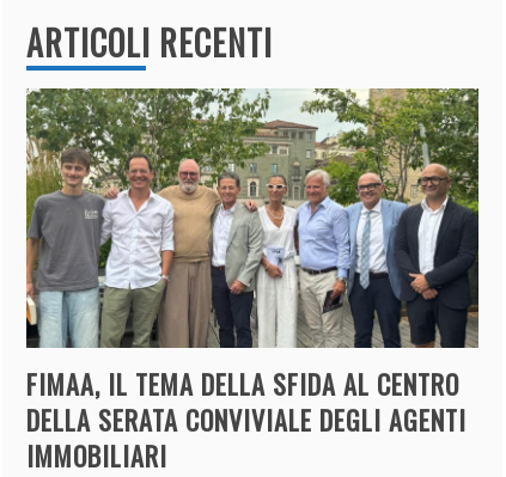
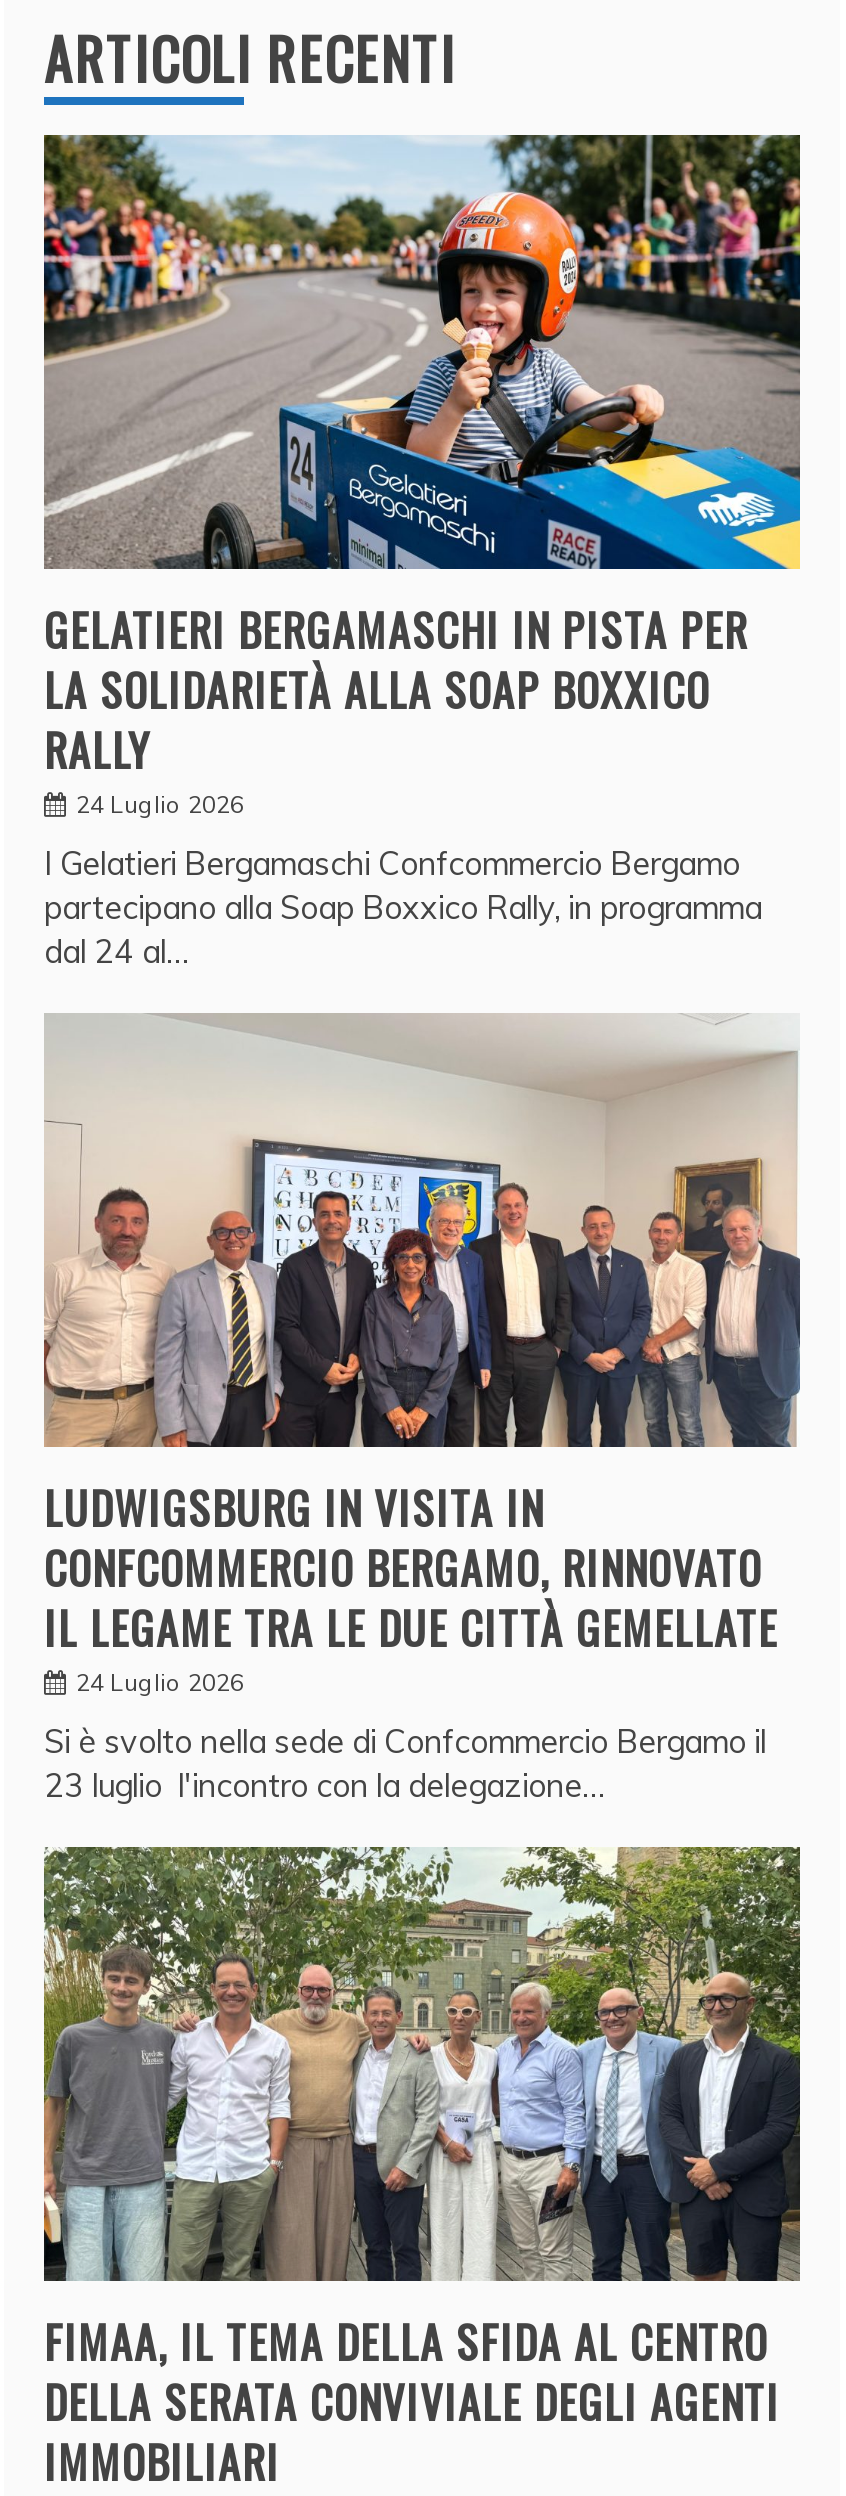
+ [image]
+ GELATIERI BERGAMASCHI IN PISTA PER
+ LA SOLIDARIETÀ ALLA SOAP BOXXICO
+ RALLY
+ 24 Luglio 2026
+ I Gelatieri Bergamaschi Confcommercio Bergamo
+ partecipano alla Soap Boxxico Rally, in programma
+ dal 24 al…

+ [image]
+ LUDWIGSBURG IN VISITA IN
+ CONFCOMMERCIO BERGAMO, RINNOVATO
+ IL LEGAME TRA LE DUE CITTÀ GEMELLATE
+ 24 Luglio 2026
+ Si è svolto nella sede di Confcommercio Bergamo il
+ 23 luglio l'incontro con la delegazione…
